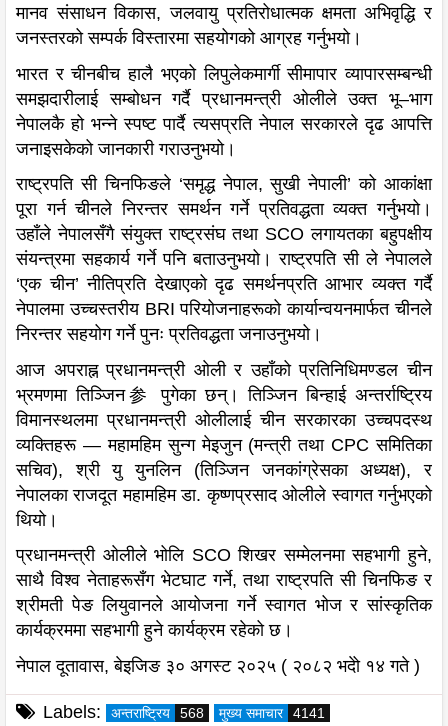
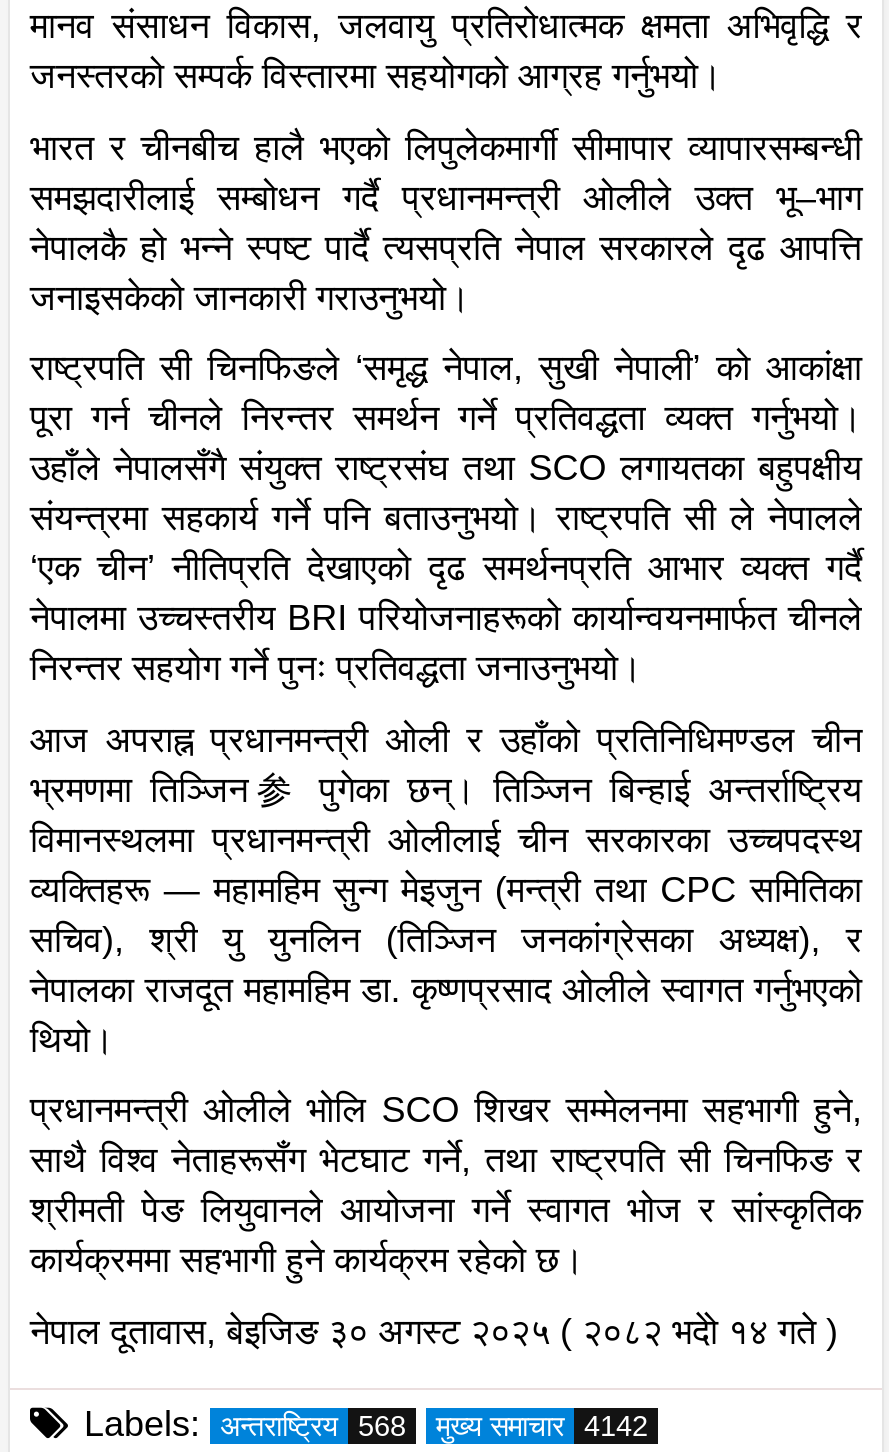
- Labels: अन्तराष्ट्रिय 568 मुख्य समाचार 4141
+ Labels: अन्तराष्ट्रिय 568 मुख्य समाचार 4142
